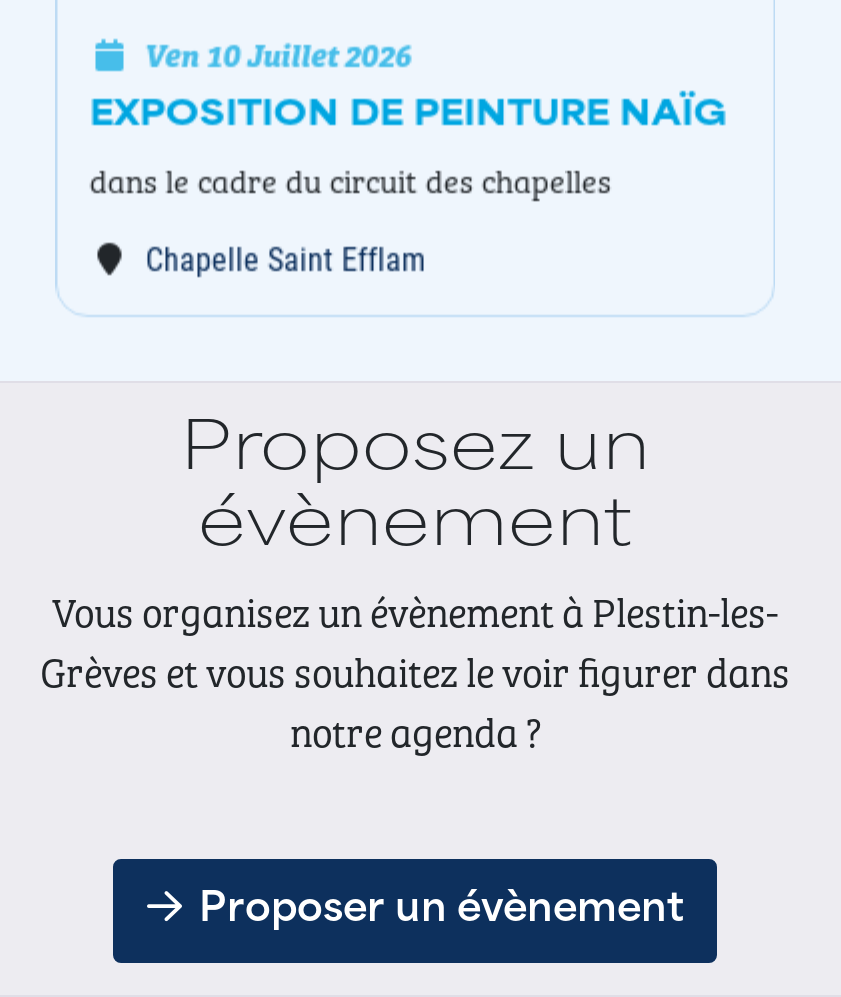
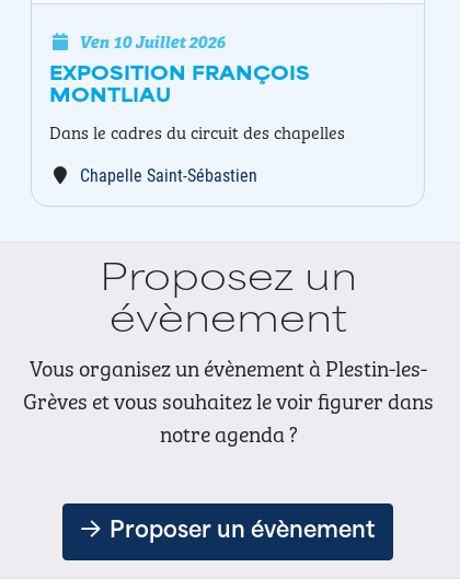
- EXPOSITION DE PEINTURE NAÏG
+ EXPOSITION FRANÇOIS
+ MONTLIAU

- dans le cadre du circuit des chapelles
+ Dans le cadres du circuit des chapelles

- Chapelle Saint Efflam
+ Chapelle Saint-Sébastien
